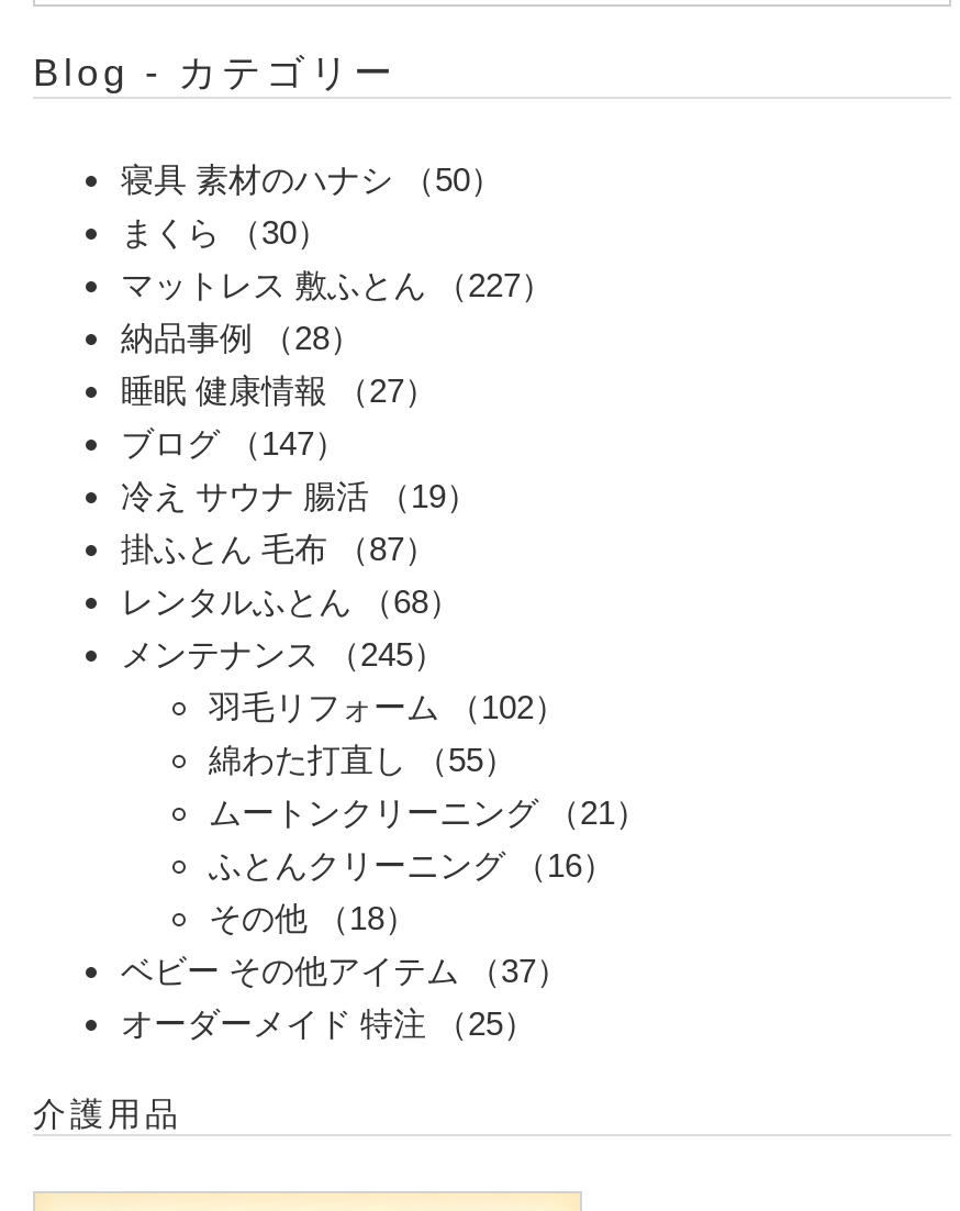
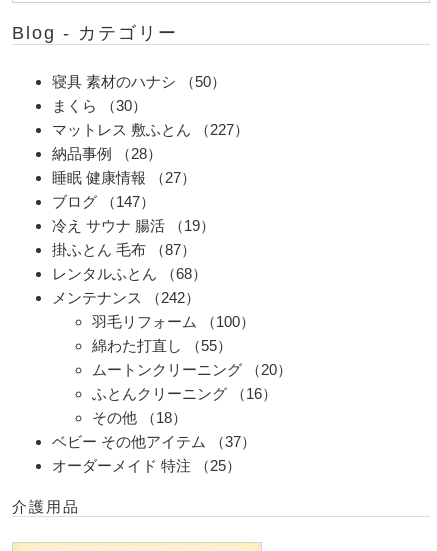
- メンテナンス（245）
+ メンテナンス（242）

- 羽毛リフォーム（102）
+ 羽毛リフォーム（100）

- ムートンクリーニング（21）
+ ムートンクリーニング（20）
